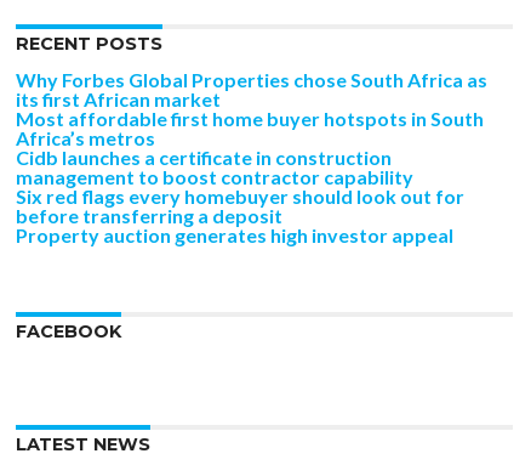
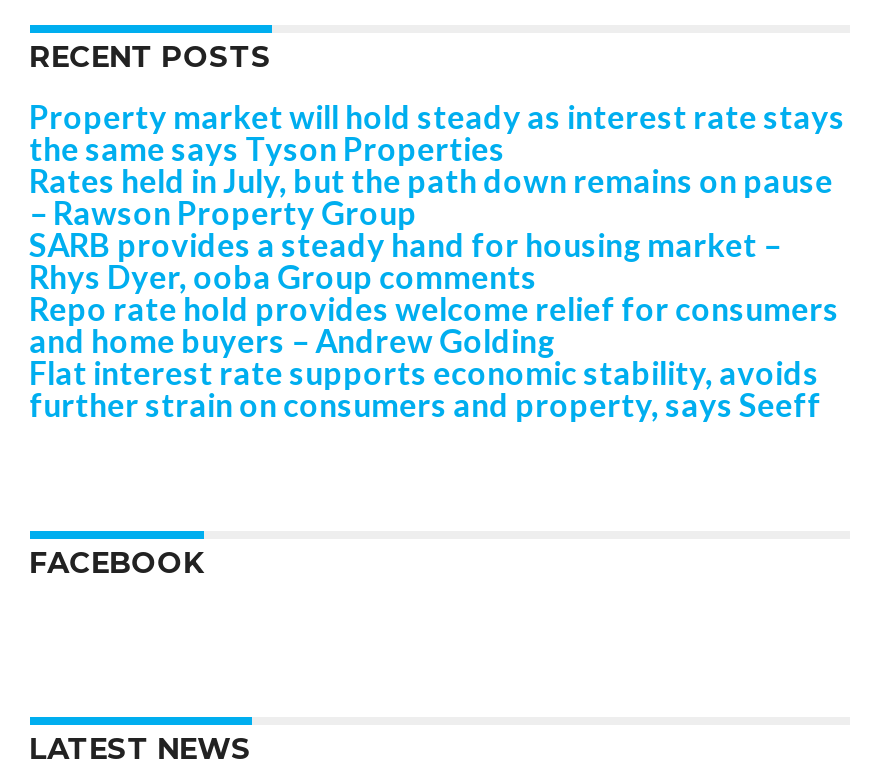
- Why Forbes Global Properties chose South Africa as
- its first African market
- Most affordable first home buyer hotspots in South
- Africa’s metros
- Cidb launches a certificate in construction
- management to boost contractor capability
- Six red flags every homebuyer should look out for
- before transferring a deposit
- Property auction generates high investor appeal
+ Property market will hold steady as interest rate stays
+ the same says Tyson Properties
+ Rates held in July, but the path down remains on pause
+ – Rawson Property Group
+ SARB provides a steady hand for housing market –
+ Rhys Dyer, ooba Group comments
+ Repo rate hold provides welcome relief for consumers
+ and home buyers – Andrew Golding
+ Flat interest rate supports economic stability, avoids
+ further strain on consumers and property, says Seeff
